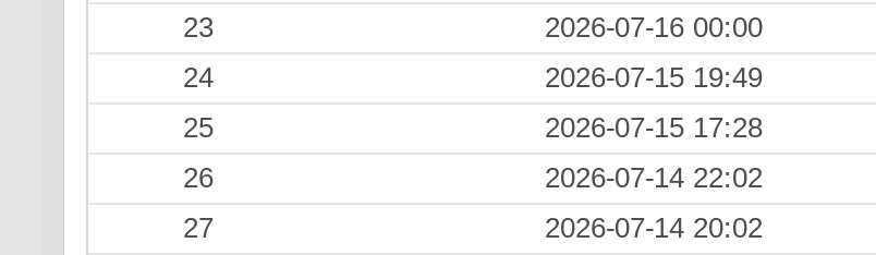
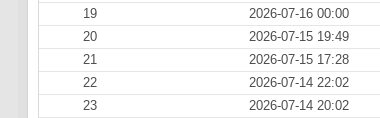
- 23
+ 19

- 24
+ 20

- 25
+ 21

- 26
+ 22

- 27
+ 23
